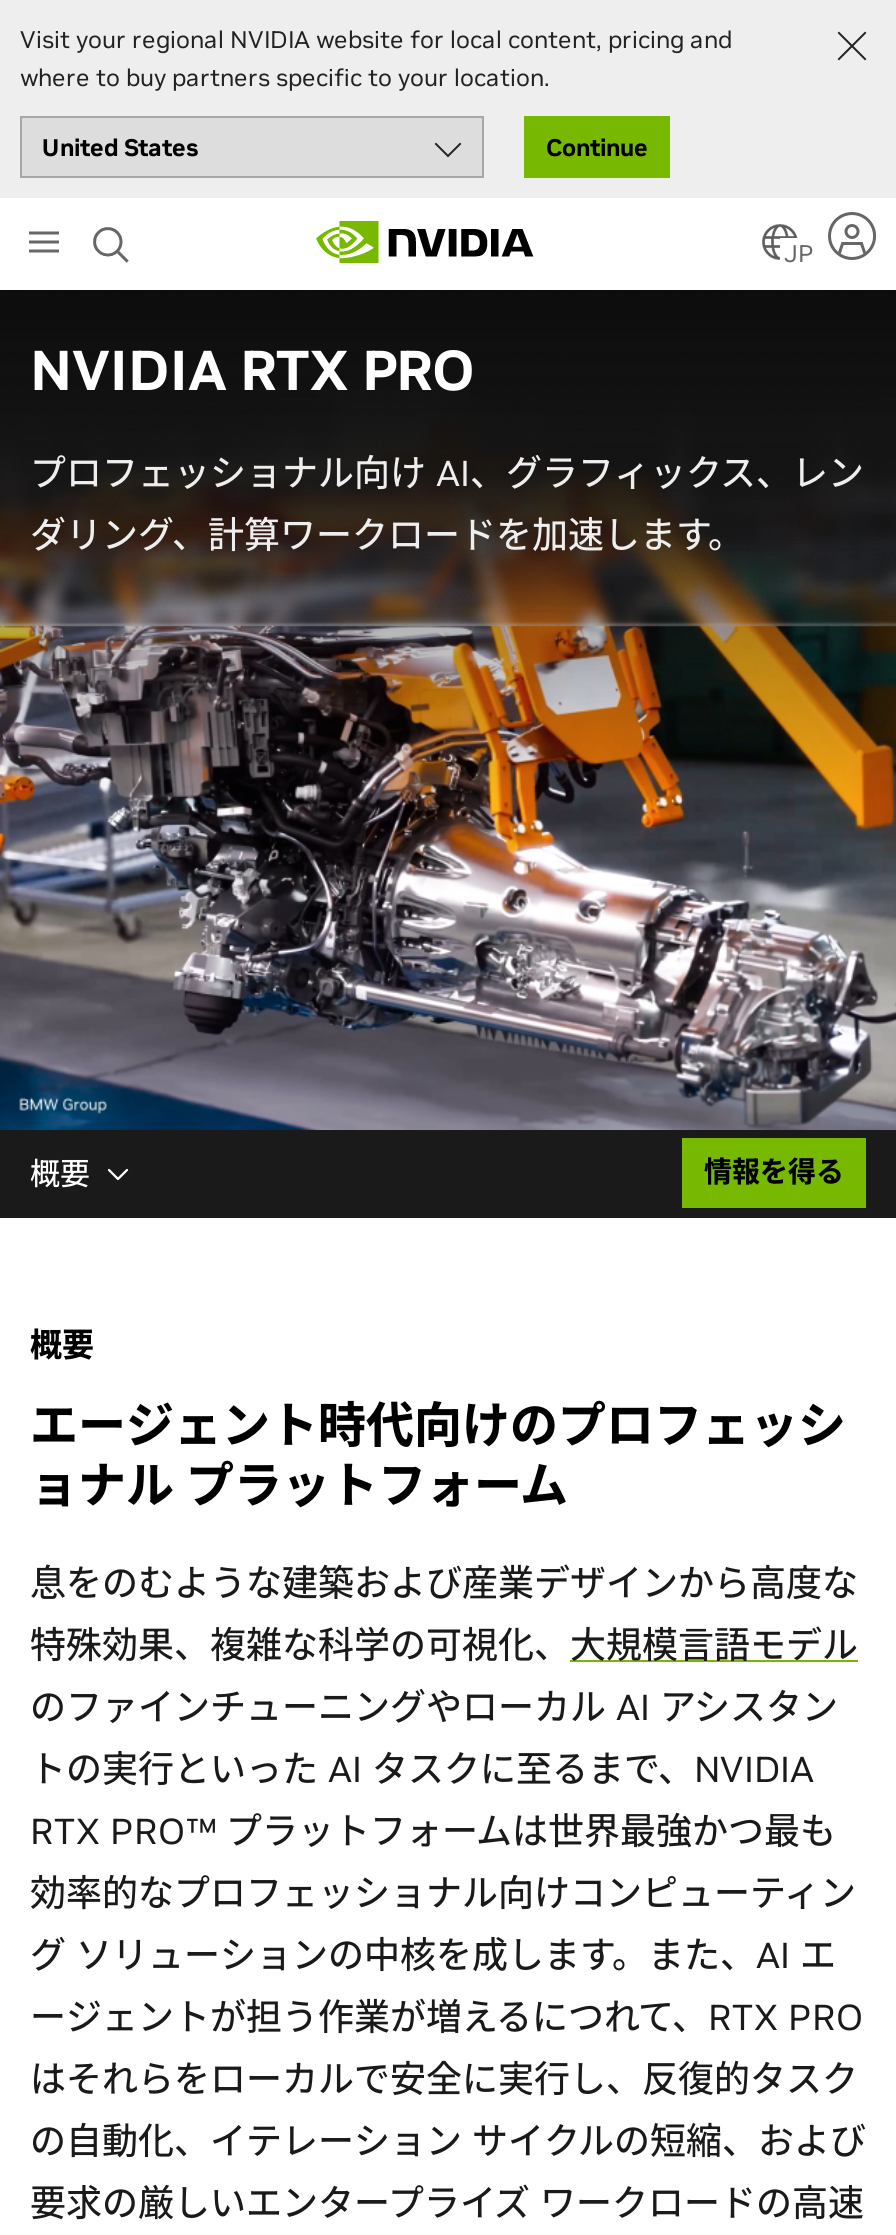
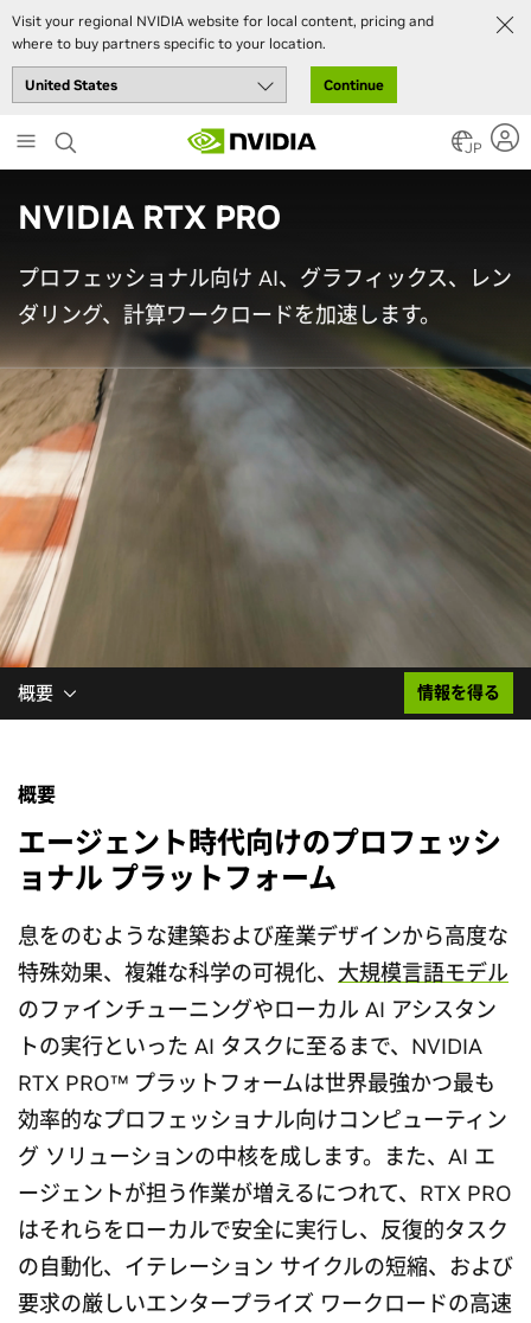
- [image]
+ [image]
